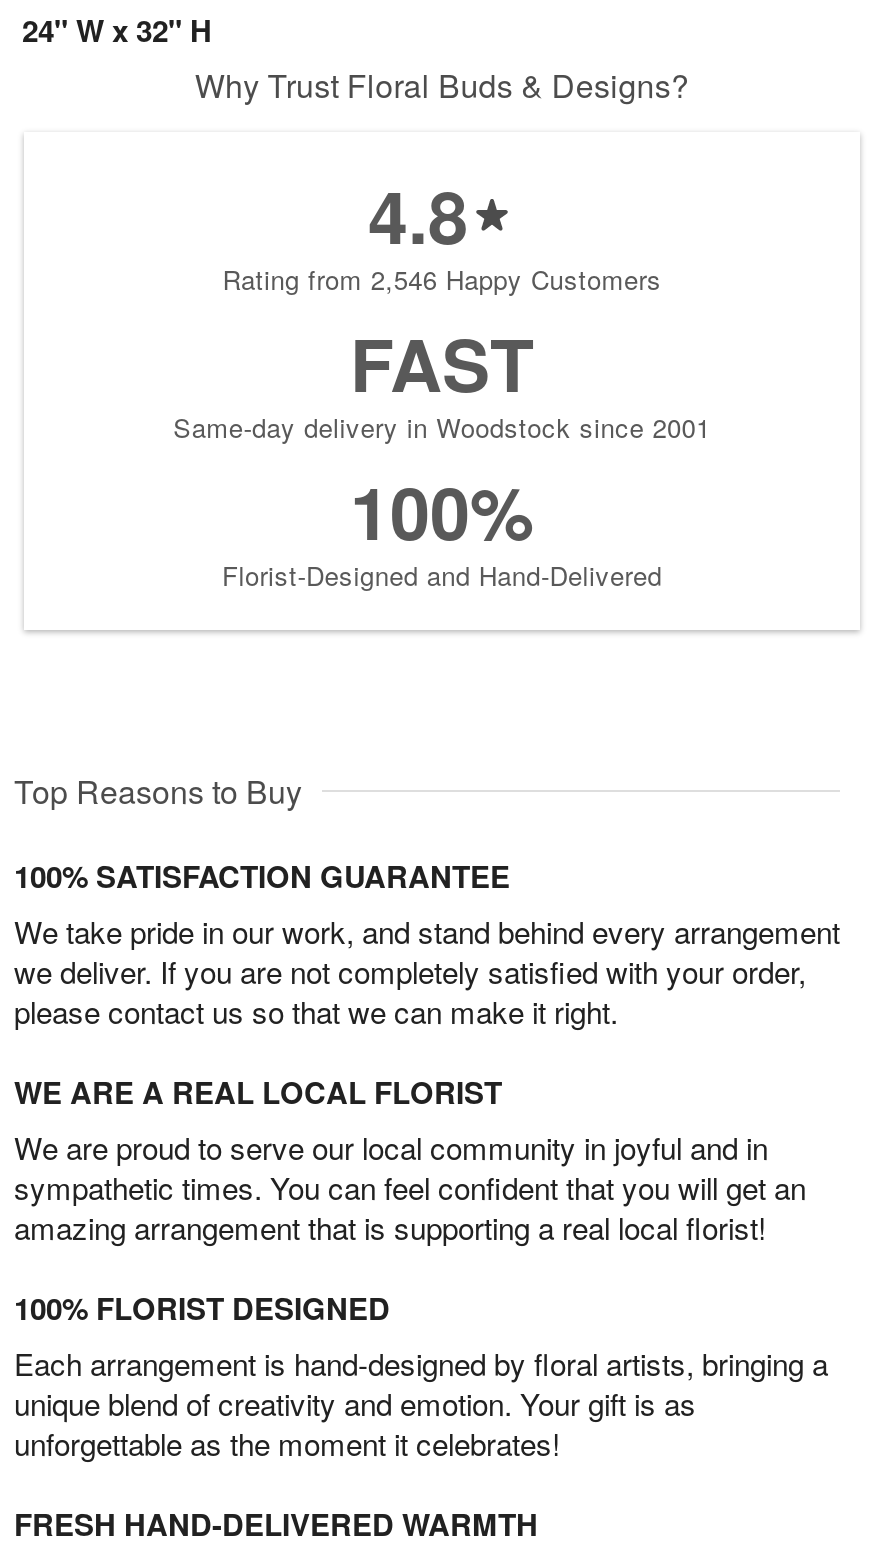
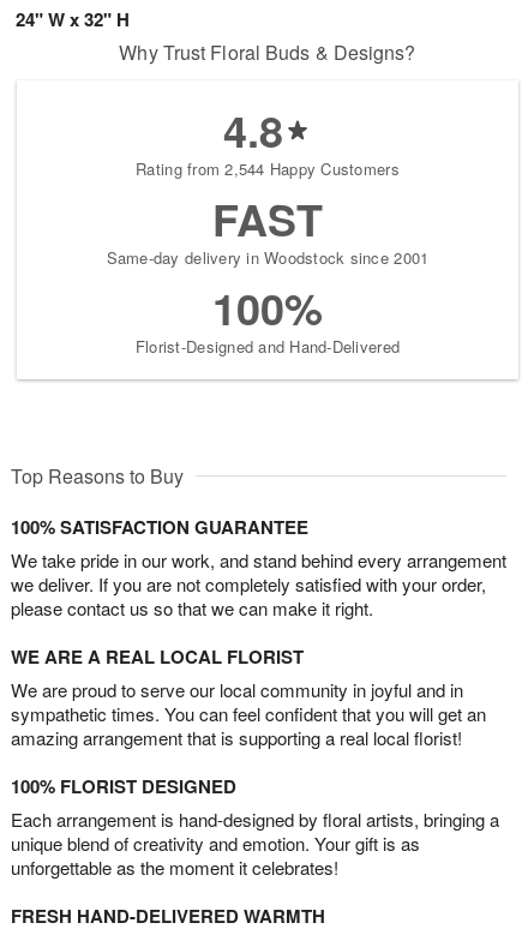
- Rating from 2,546 Happy Customers
+ Rating from 2,544 Happy Customers
